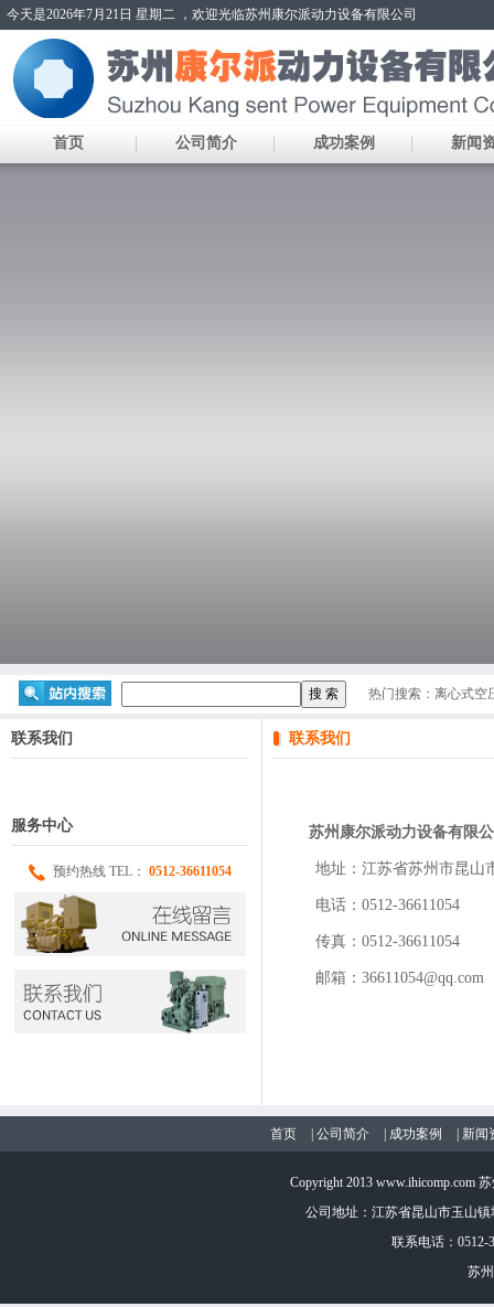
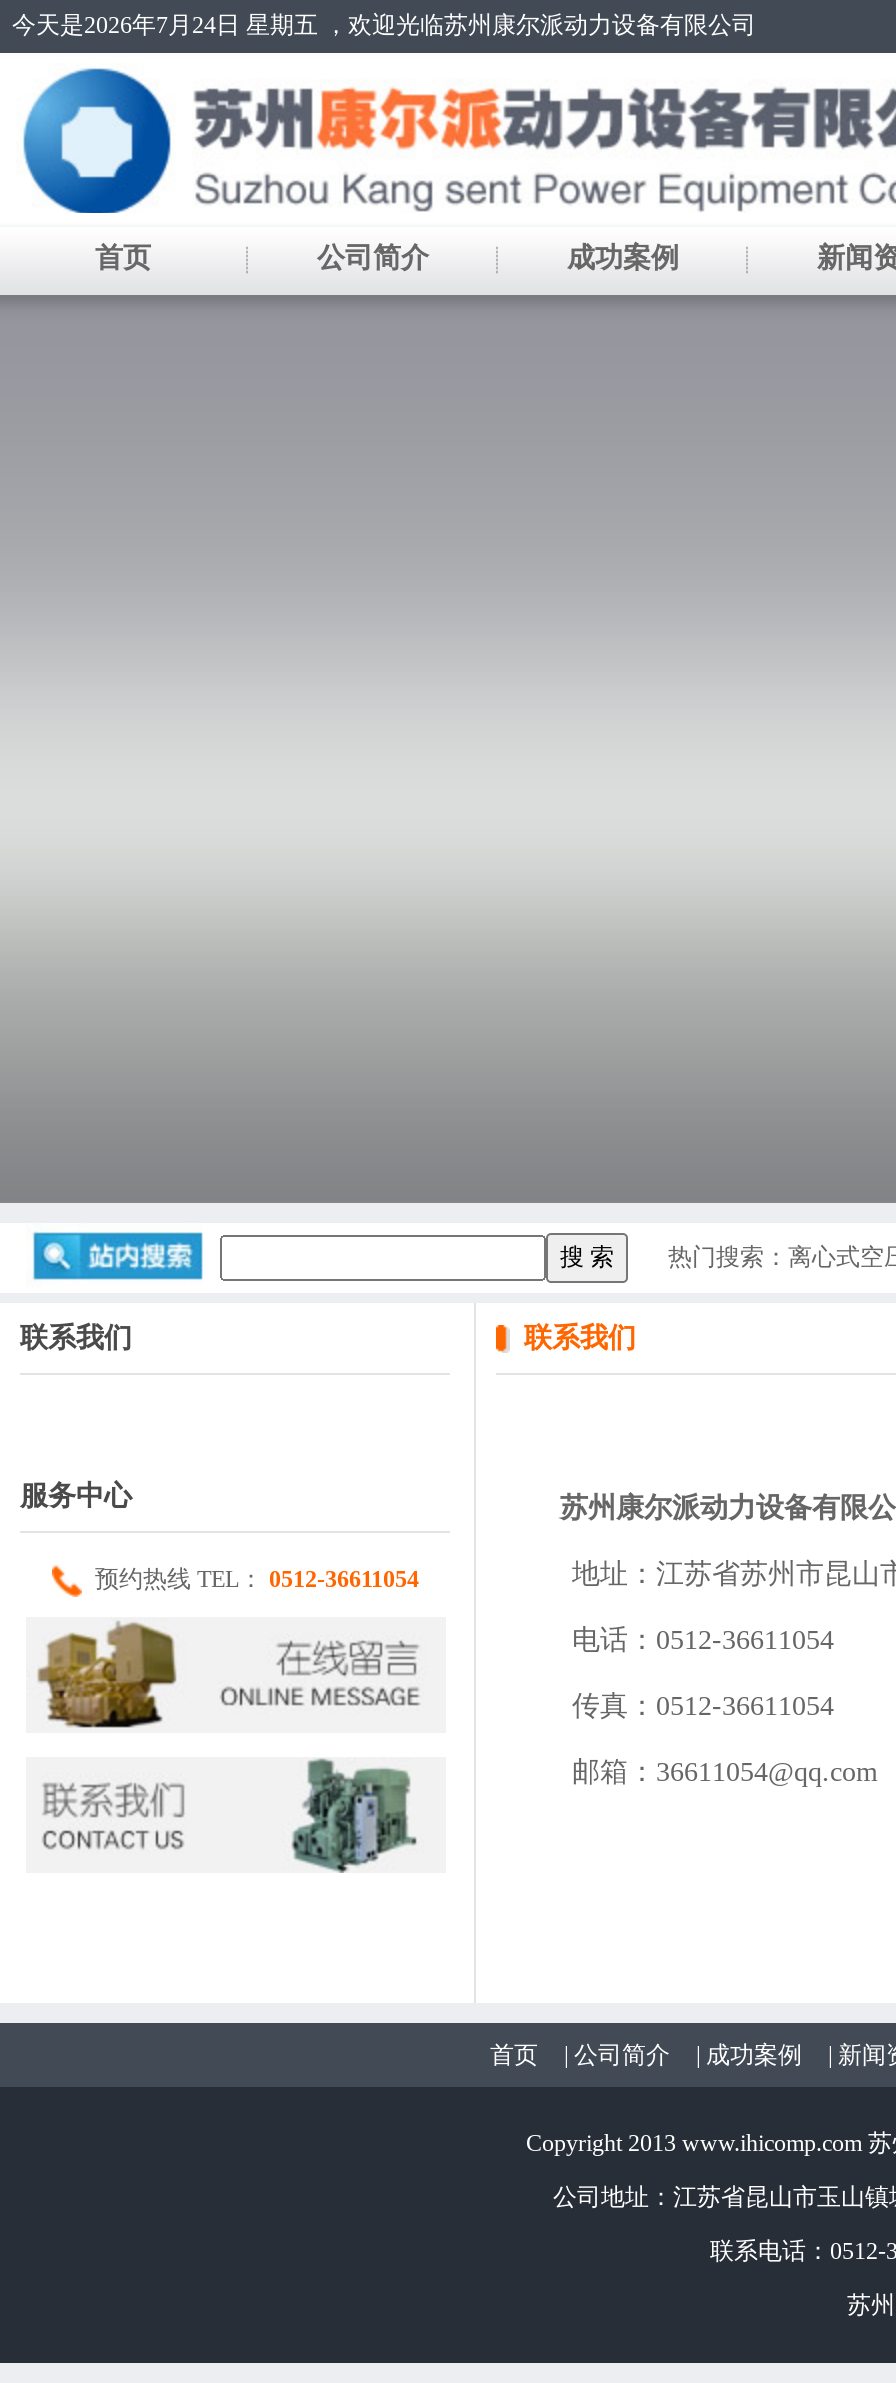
- 今天是2026年7月21日 星期二 ，欢迎光临苏州康尔派动力设备有限公司
+ 今天是2026年7月24日 星期五 ，欢迎光临苏州康尔派动力设备有限公司
